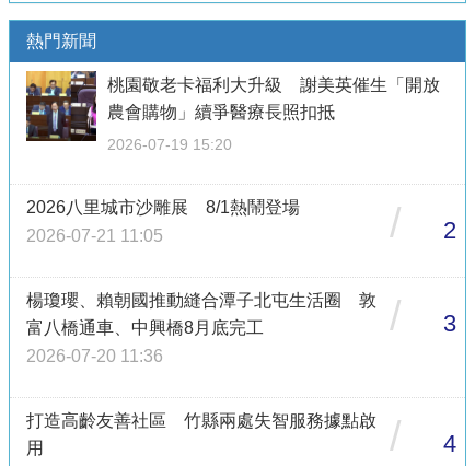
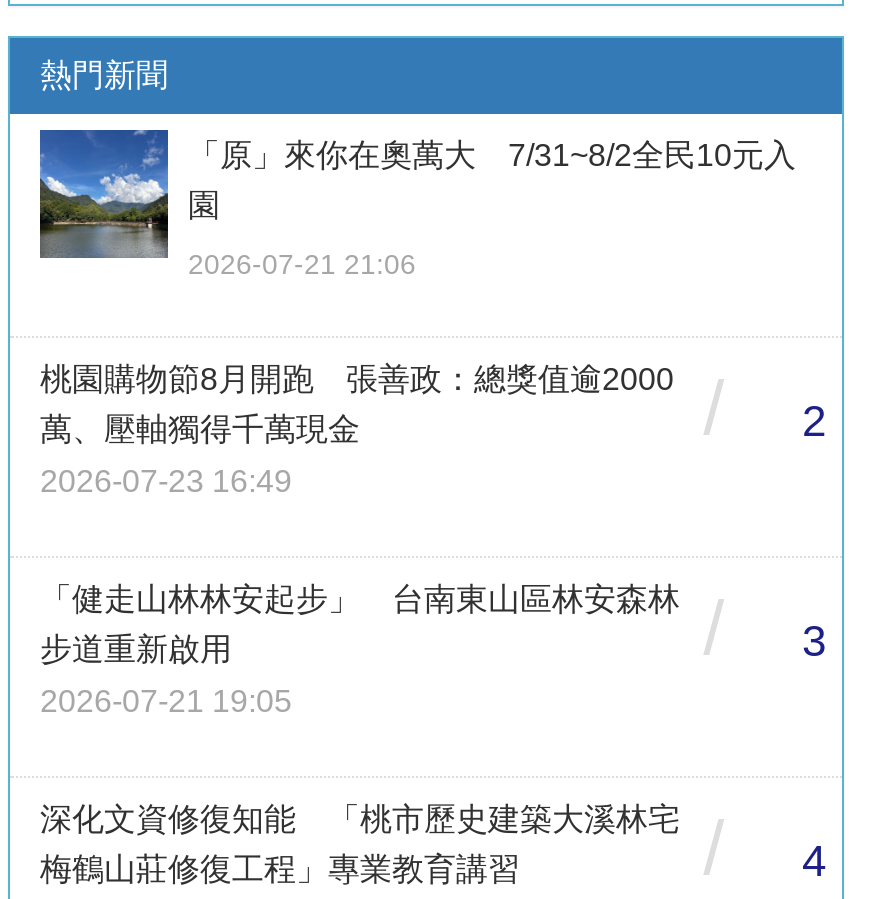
- [image]
- 桃園敬老卡福利大升級 謝美英催生「開放
- 農會購物」續爭醫療長照扣抵
- 2026-07-19 15:20
- 2026八里城市沙雕展 8/1熱鬧登場
- 2026-07-21 11:05
+ [image]
+ 「原」來你在奧萬大 7/31~8/2全民10元入
+ 園
+ 2026-07-21 21:06
+ 桃園購物節8月開跑 張善政：總獎值逾2000
+ 萬、壓軸獨得千萬現金
+ 2026-07-23 16:49

- 楊瓊瓔、賴朝國推動縫合潭子北屯生活圈 敦
+ 「健走山林林安起步」 台南東山區林安森林

- 富八橋通車、中興橋8月底完工
+ 步道重新啟用

- 2026-07-20 11:36
+ 2026-07-21 19:05

- 打造高齡友善社區 竹縣兩處失智服務據點啟
+ 深化文資修復知能 「桃市歷史建築大溪林宅

- 用
+ 梅鶴山莊修復工程」專業教育講習
